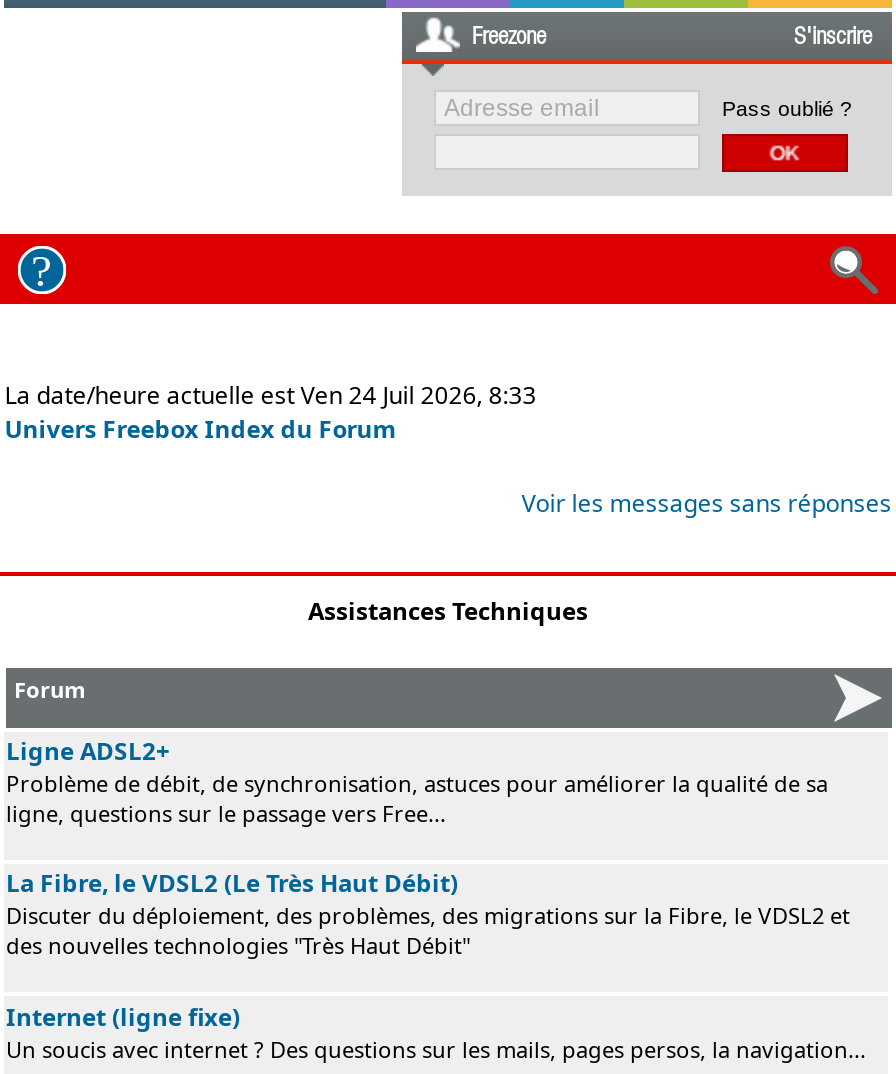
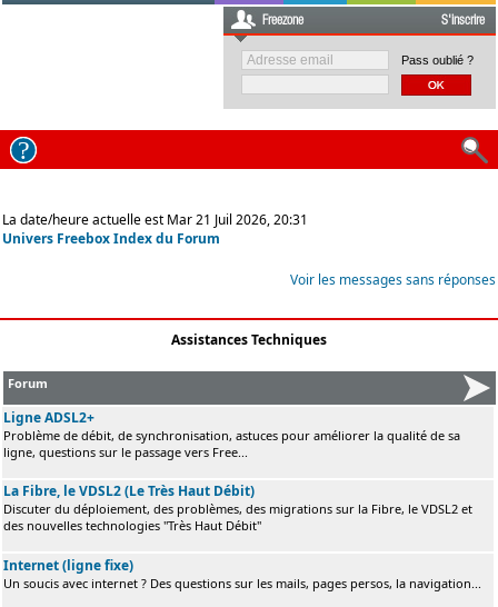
- La date/heure actuelle est Ven 24 Juil 2026, 8:33
+ La date/heure actuelle est Mar 21 Juil 2026, 20:31
